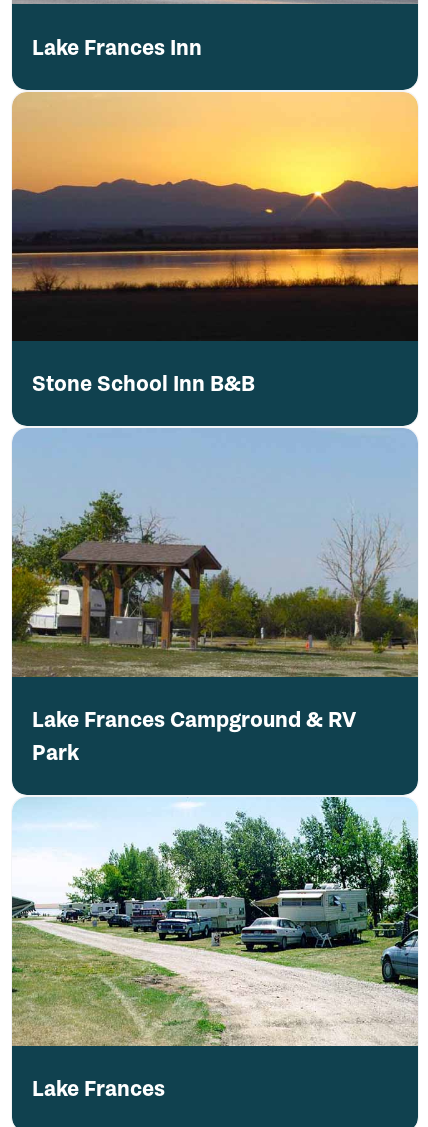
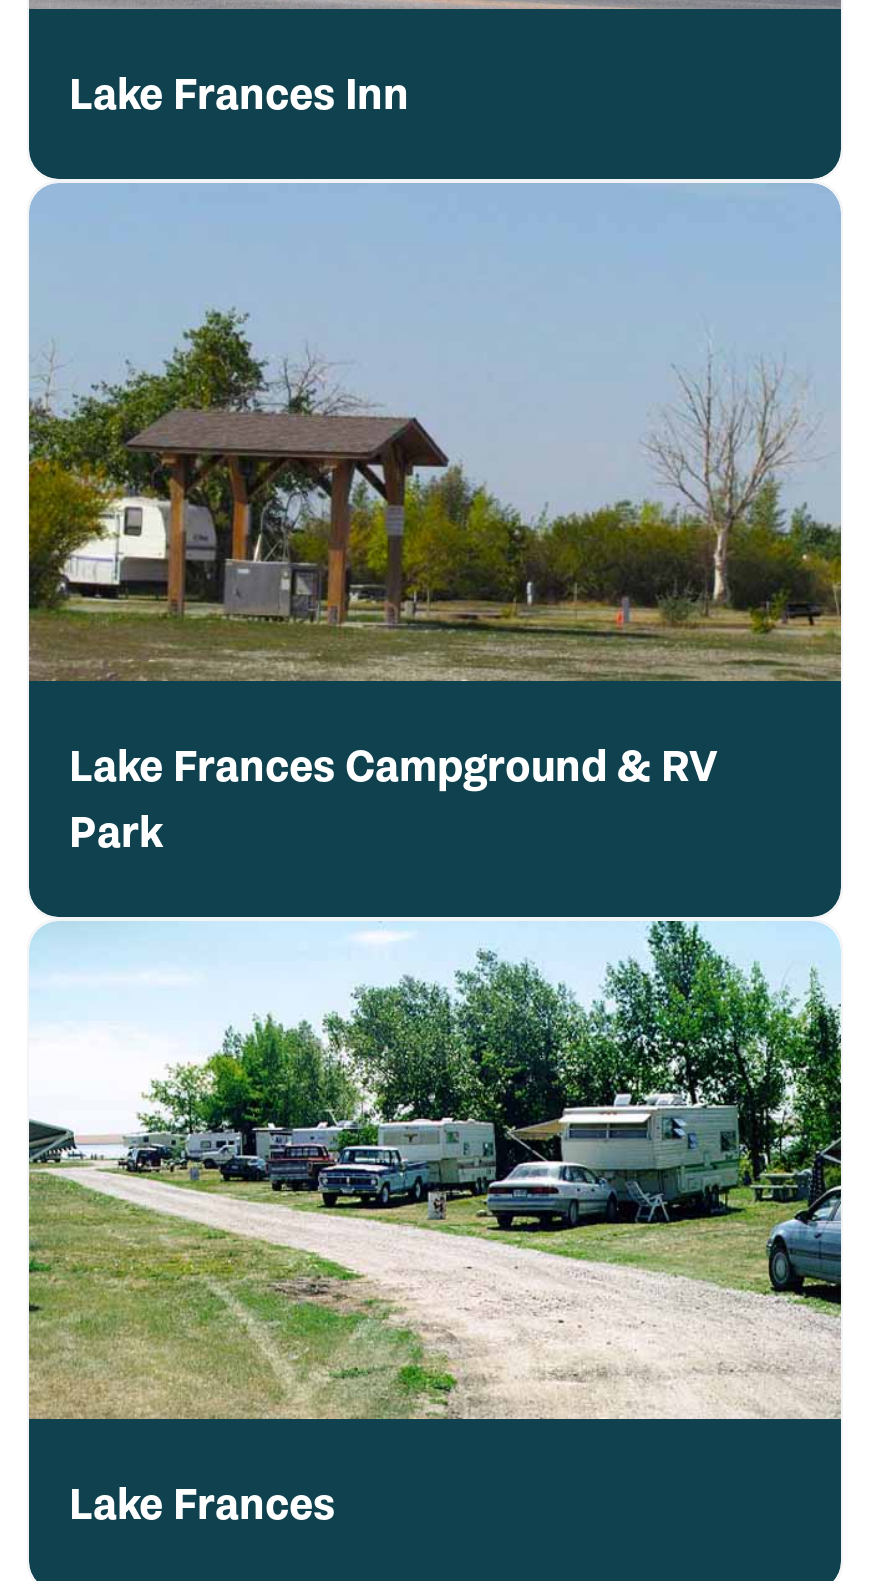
- [image]
- Stone School Inn B&B
